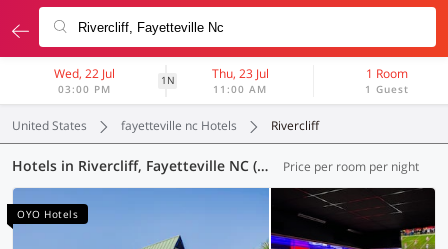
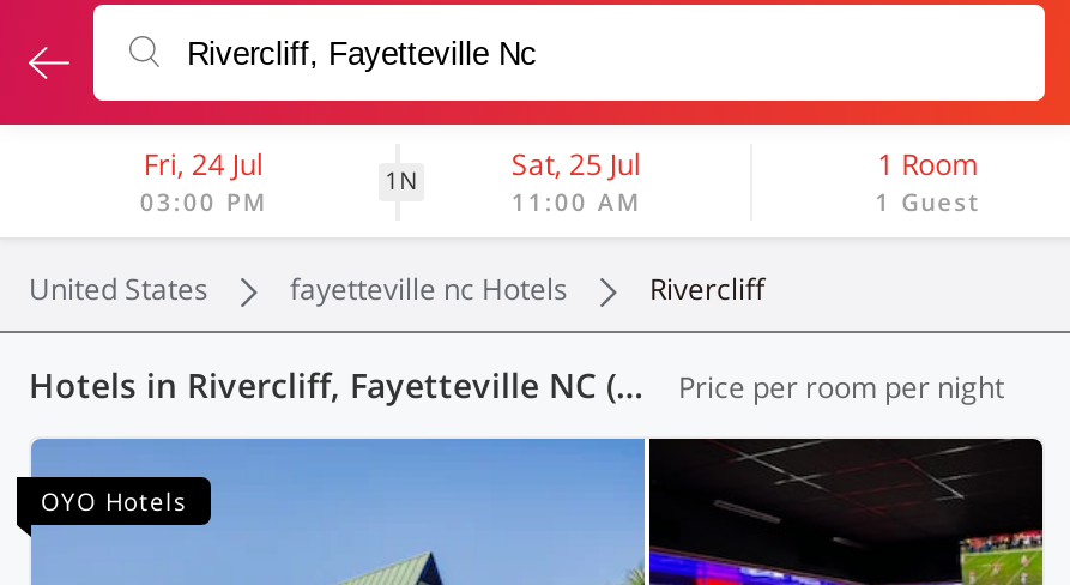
- Wed, 22 Jul
+ Fri, 24 Jul

- Thu, 23 Jul
+ Sat, 25 Jul
